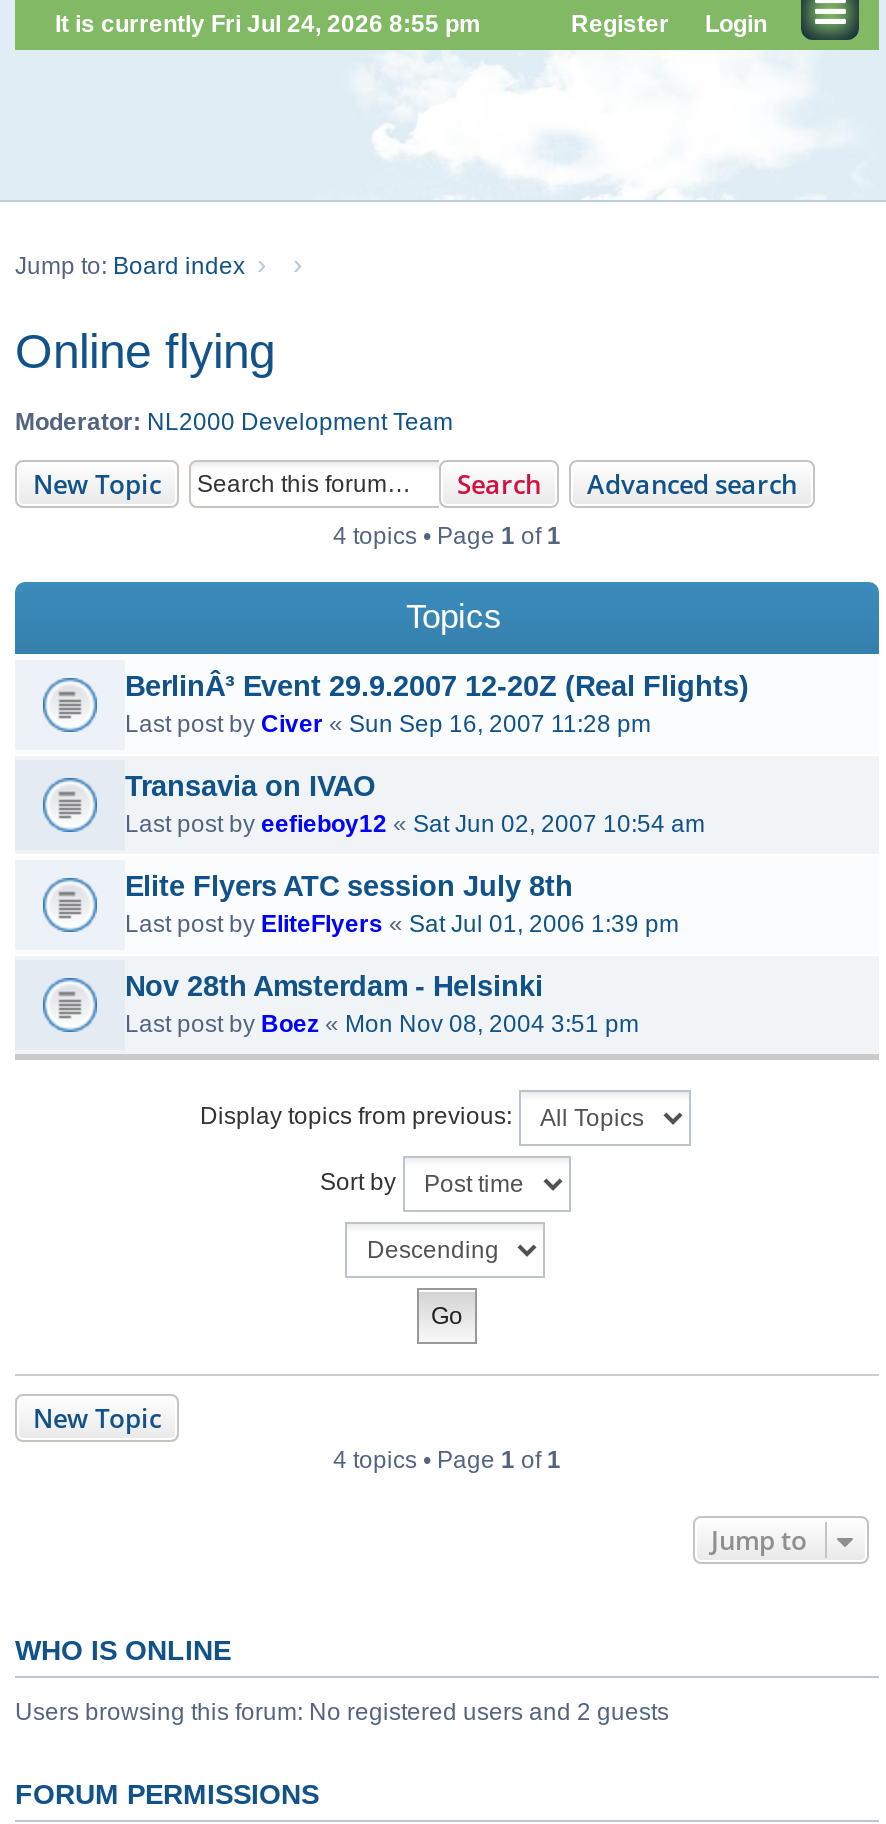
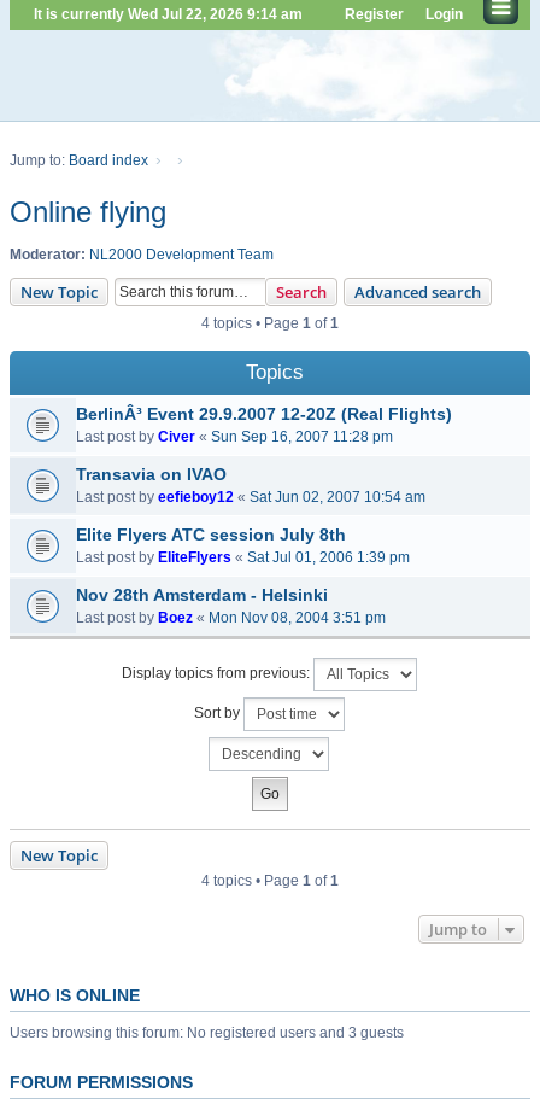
- It is currently Fri Jul 24, 2026 8:55 pm
+ It is currently Wed Jul 22, 2026 9:14 am

- Users browsing this forum: No registered users and 2 guests
+ Users browsing this forum: No registered users and 3 guests
